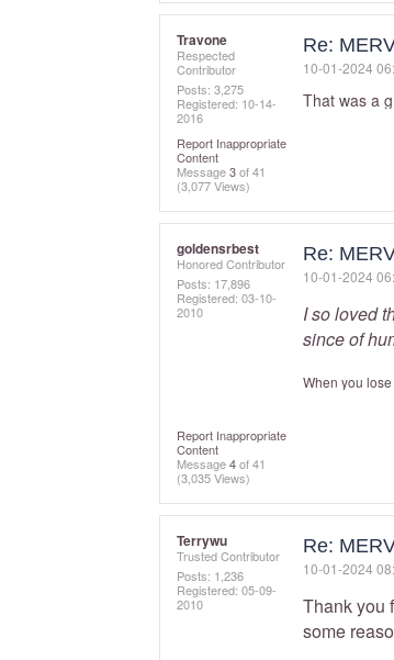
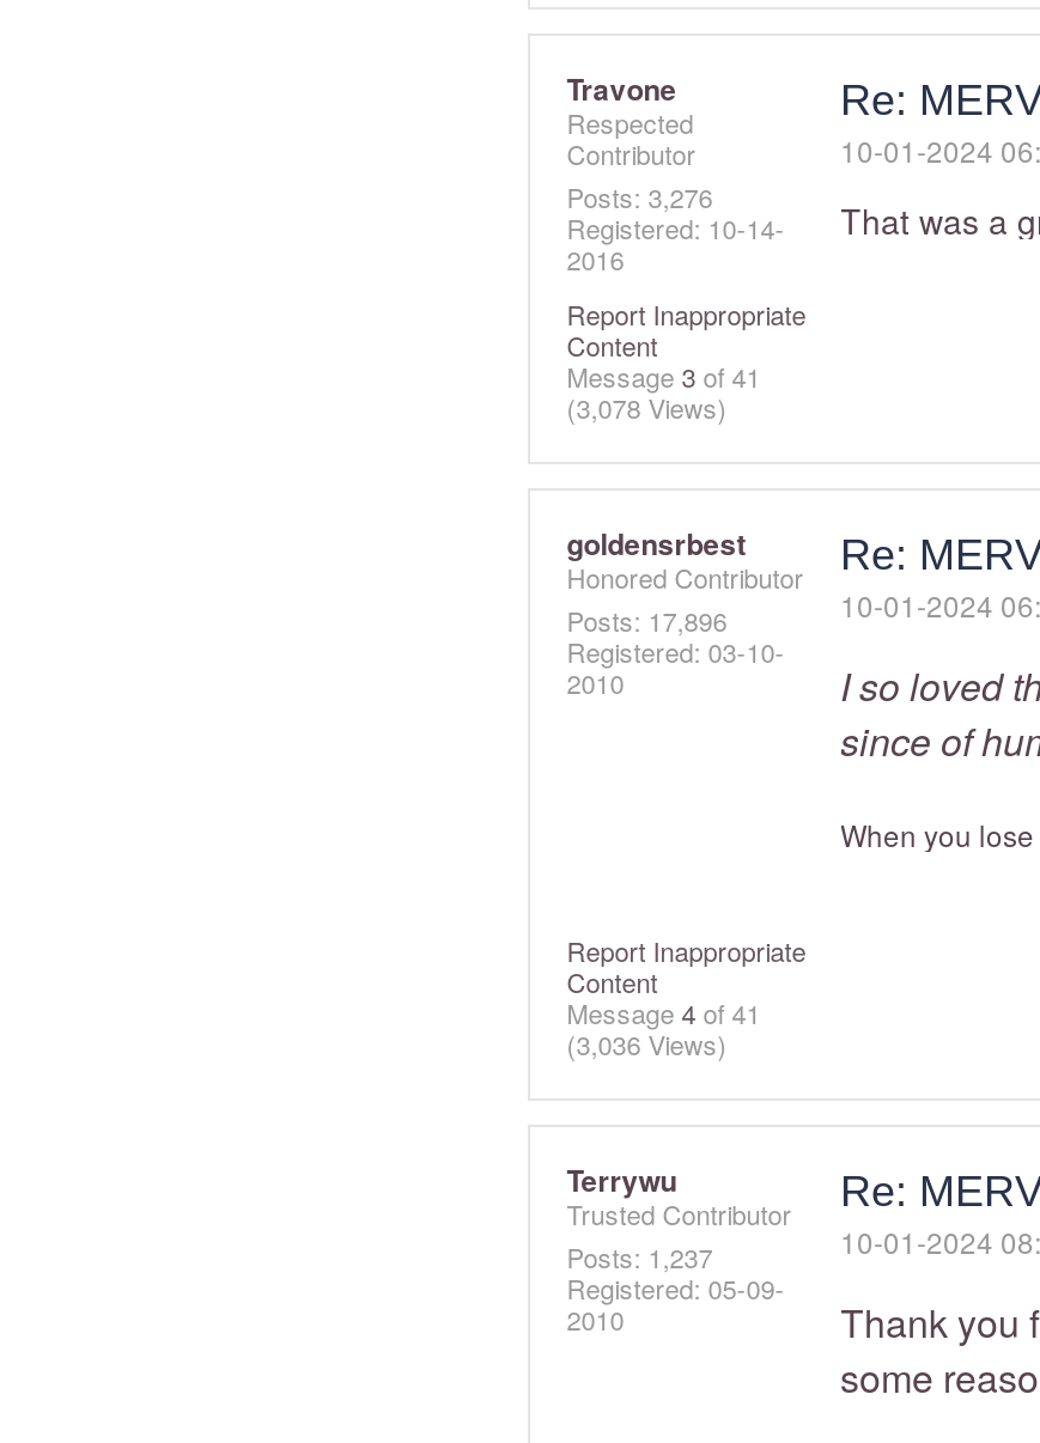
- Posts: 3,275
+ Posts: 3,276

- (3,077 Views)
+ (3,078 Views)

- (3,035 Views)
+ (3,036 Views)

- Posts: 1,236
+ Posts: 1,237
